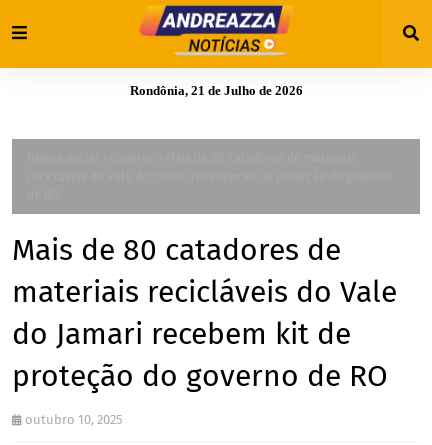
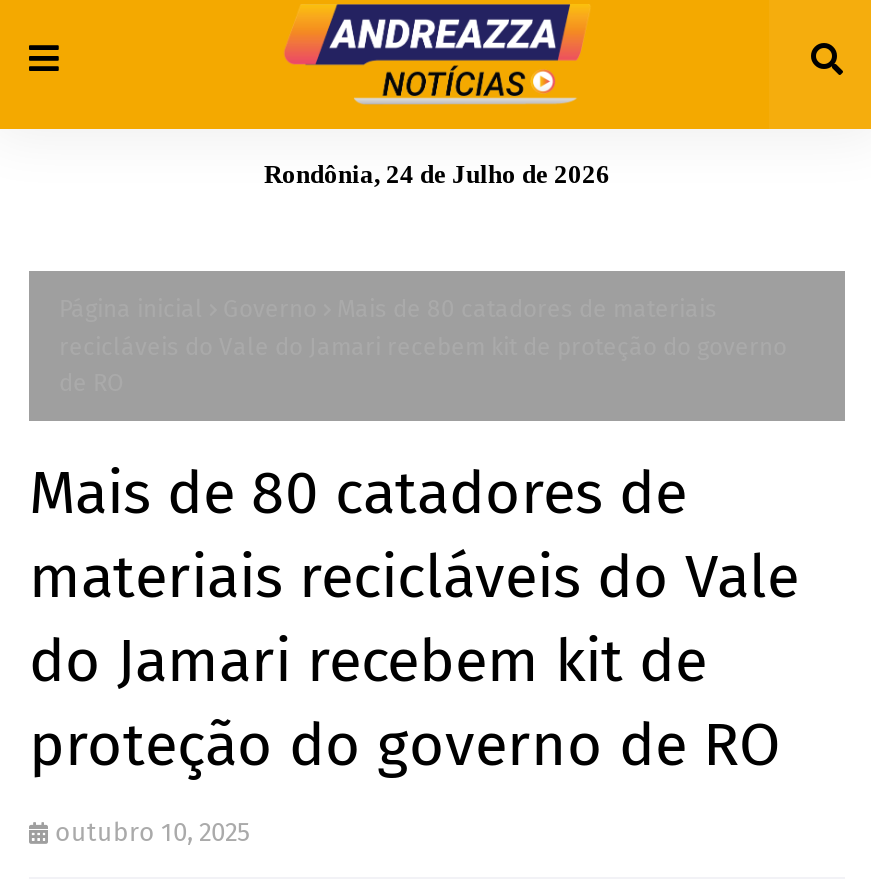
- Rondônia, 21 de Julho de 2026
+ Rondônia, 24 de Julho de 2026
